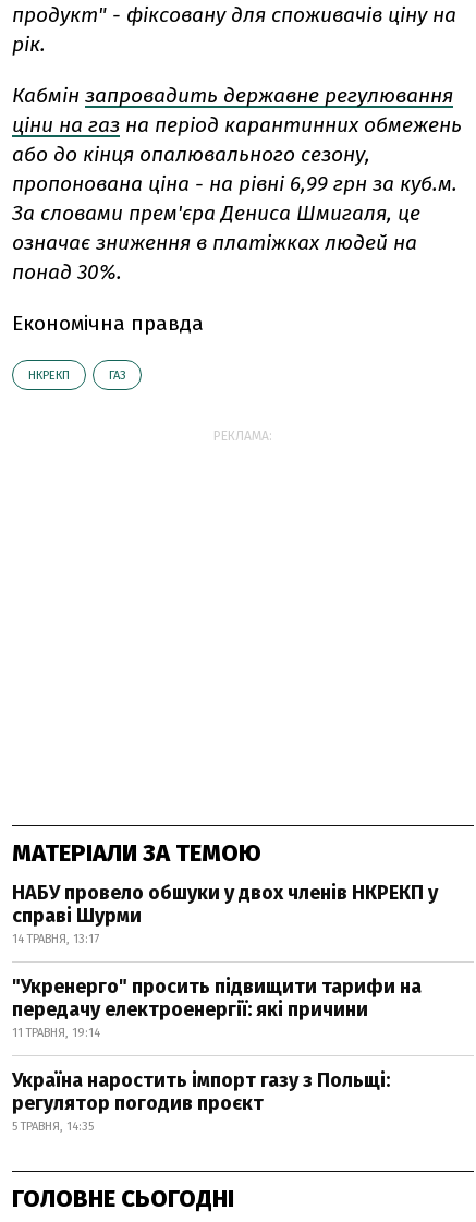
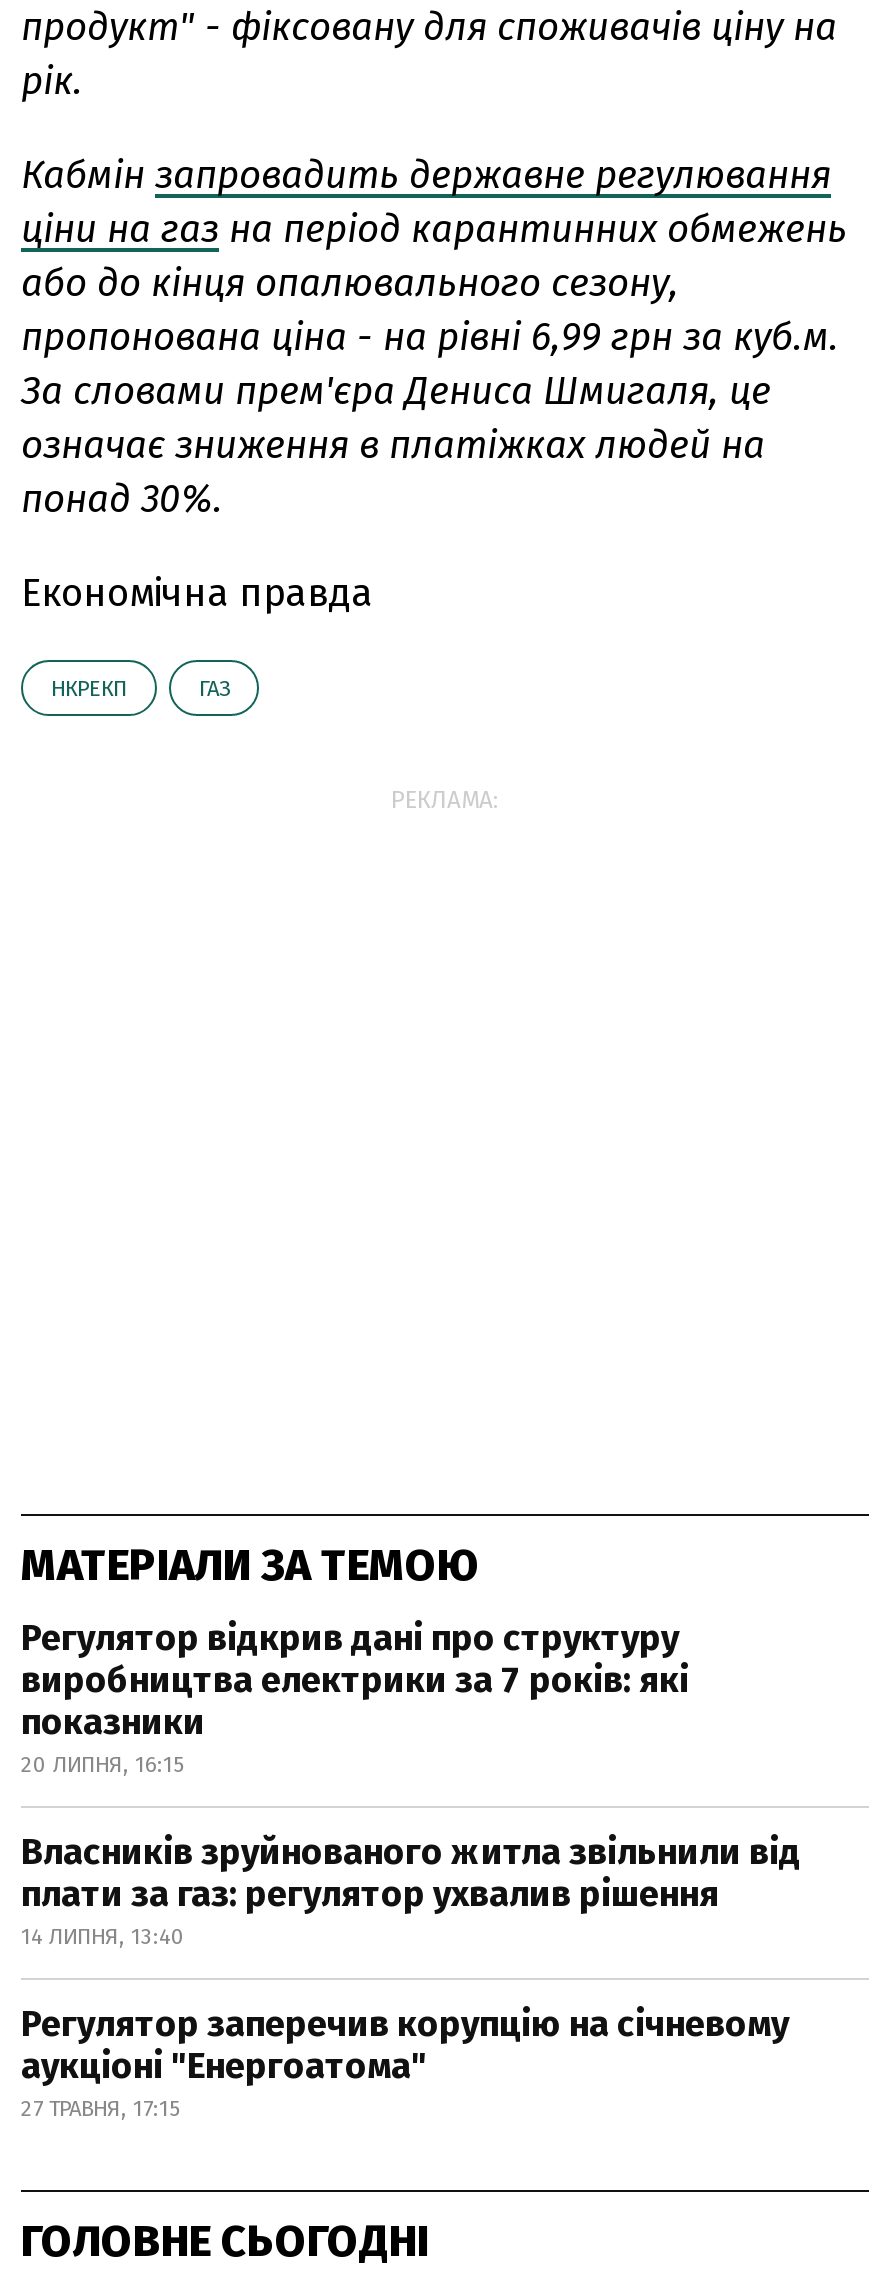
- НАБУ провело обшуки у двох членів НКРЕКП у
- справі Шурми
- 14 ТРАВНЯ, 13:17
+ Регулятор відкрив дані про структуру
+ виробництва електрики за 7 років: які
+ показники
+ 20 ЛИПНЯ, 16:15

- "Укренерго" просить підвищити тарифи на
- передачу електроенергії: які причини
- 11 ТРАВНЯ, 19:14
+ Власників зруйнованого житла звільнили від
+ плати за газ: регулятор ухвалив рішення
+ 14 ЛИПНЯ, 13:40

- Україна наростить імпорт газу з Польщі:
- регулятор погодив проєкт
- 5 ТРАВНЯ, 14:35
+ Регулятор заперечив корупцію на січневому
+ аукціоні "Енергоатома"
+ 27 ТРАВНЯ, 17:15
